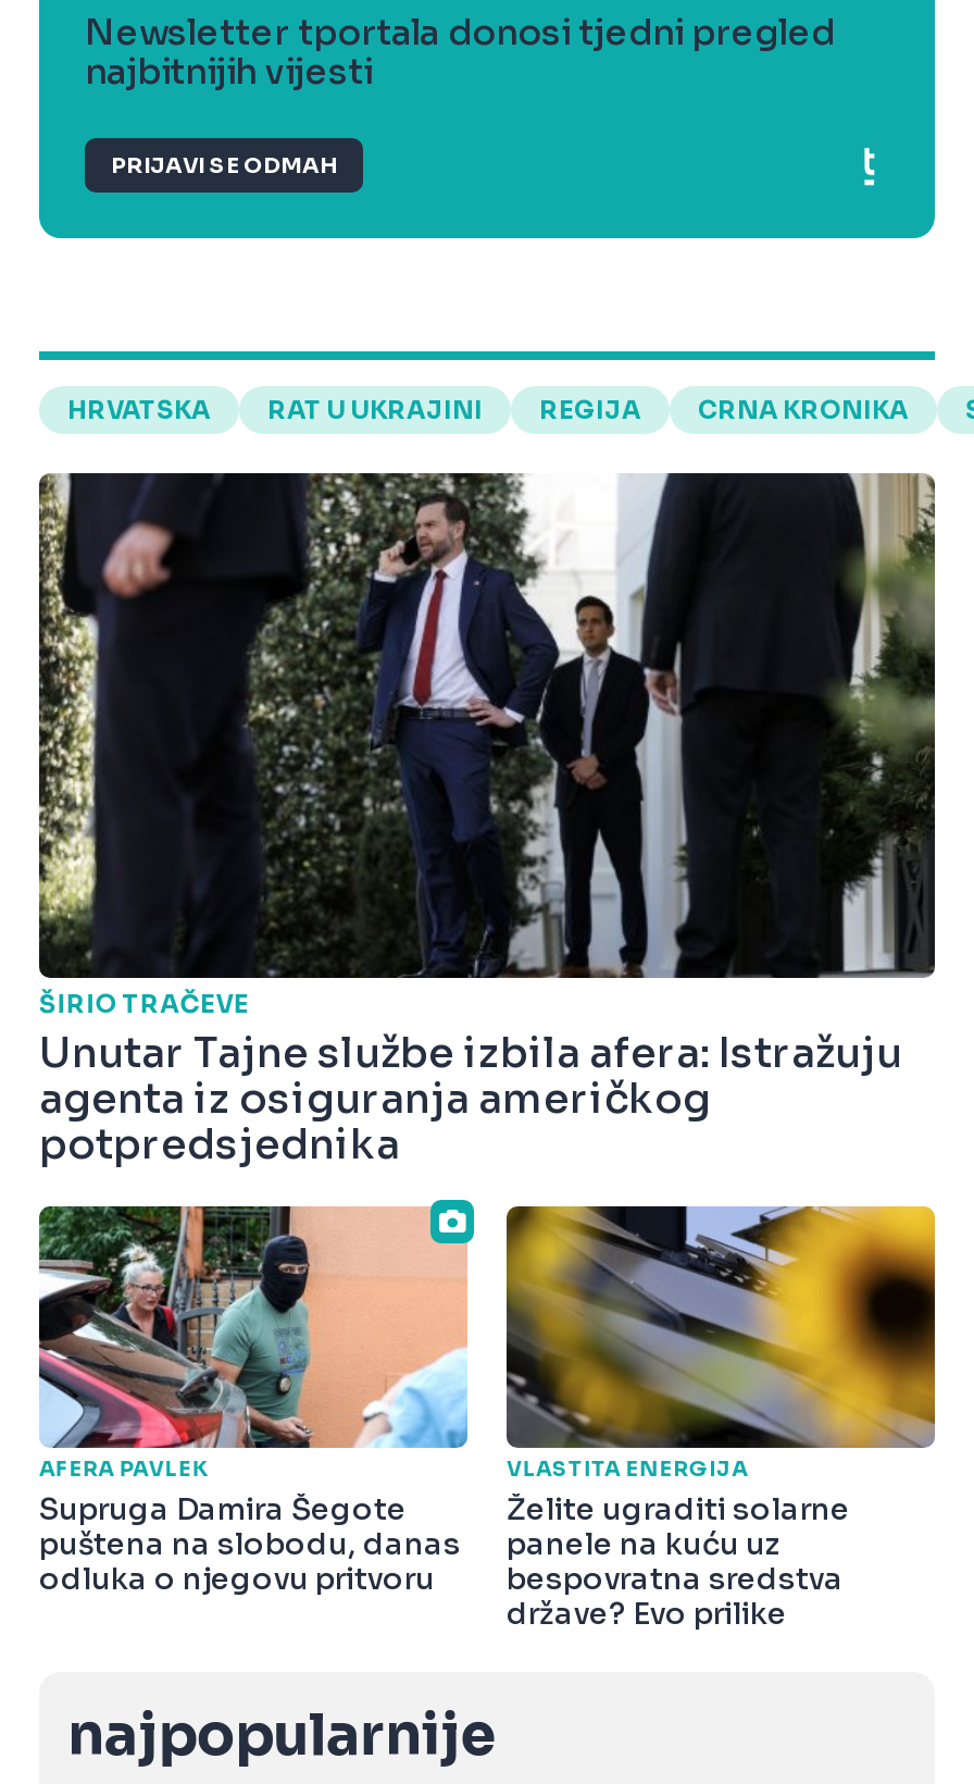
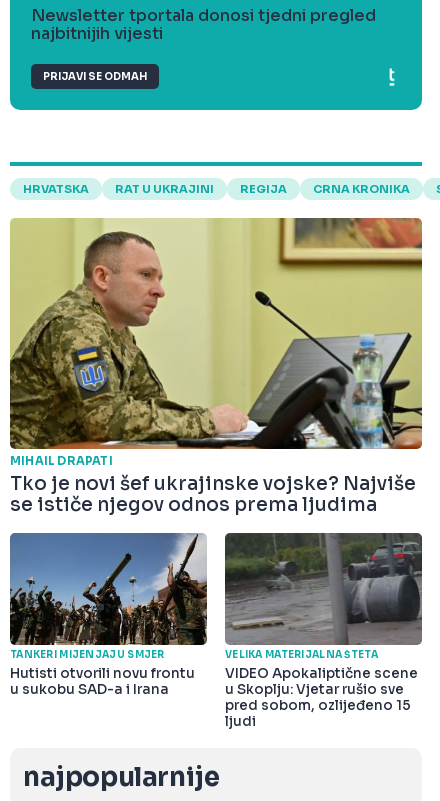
- [image]
- ŠIRIO TRAČEVE
- Unutar Tajne službe izbila afera: Istražuju
- agenta iz osiguranja američkog
- potpredsjednika
+ [image]
+ MIHAIL DRAPATI
+ Tko je novi šef ukrajinske vojske? Najviše
+ se ističe njegov odnos prema ljudima

- [image]
- AFERA PAVLEK
- Supruga Damira Šegote
- puštena na slobodu, danas
- odluka o njegovu pritvoru
+ [image]
+ TANKERI MIJENJAJU SMJER
+ Hutisti otvorili novu frontu
+ u sukobu SAD-a i Irana

- [image]
- VLASTITA ENERGIJA
- Želite ugraditi solarne
- panele na kuću uz
- bespovratna sredstva
- države? Evo prilike
+ [image]
+ VELIKA MATERIJALNA ŠTETA
+ VIDEO Apokaliptične scene
+ u Skoplju: Vjetar rušio sve
+ pred sobom, ozlijeđeno 15
+ ljudi
